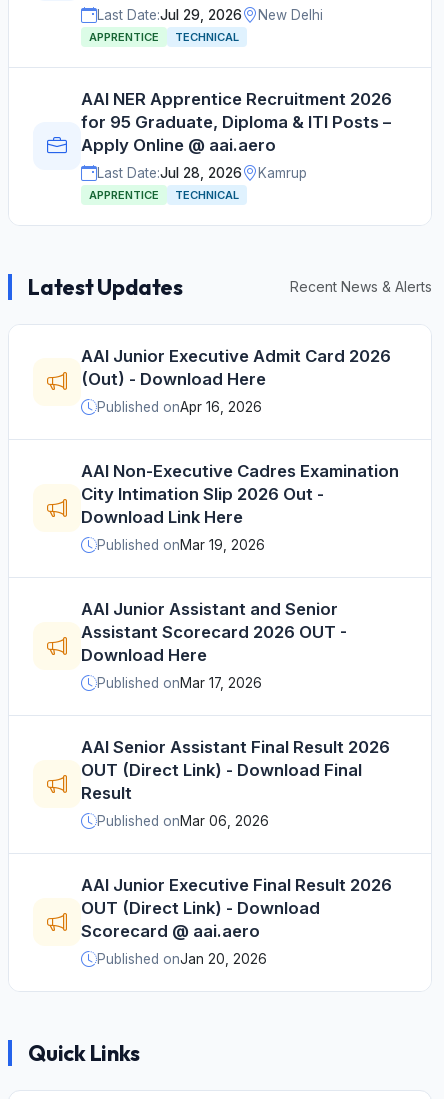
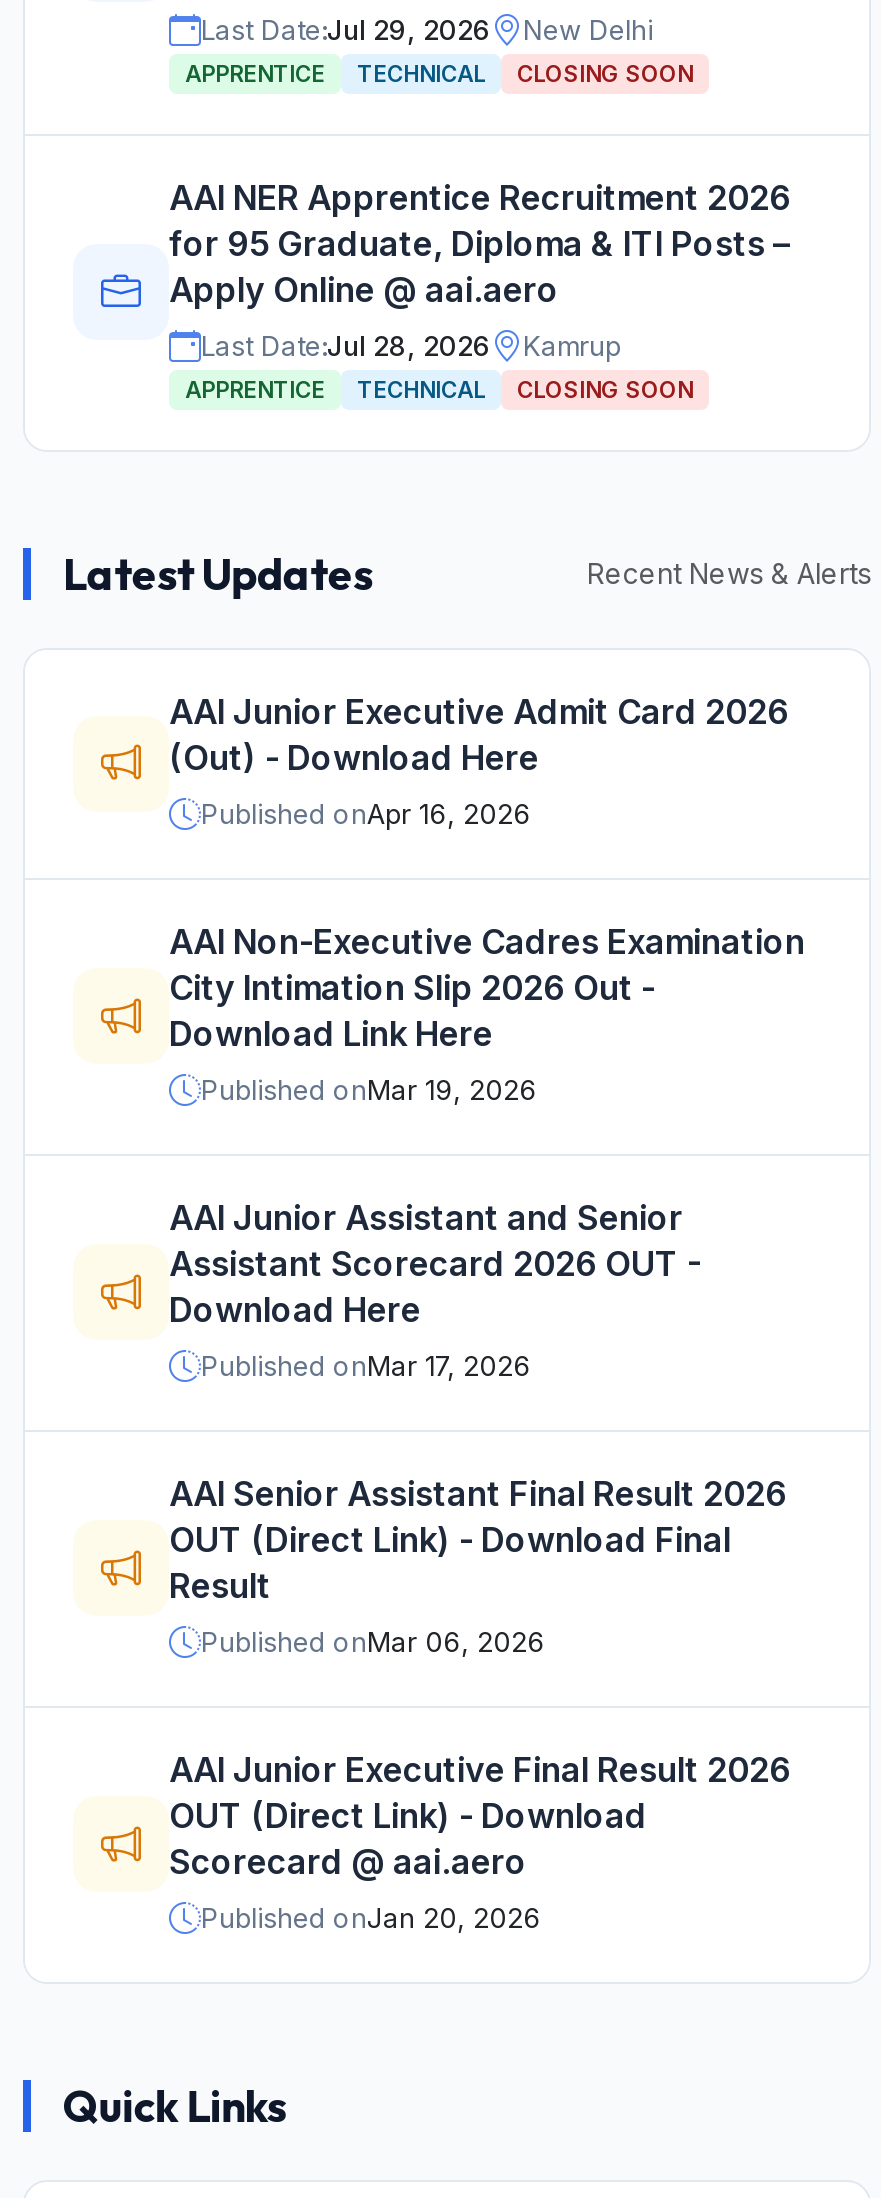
+ CLOSING SOON

+ CLOSING SOON
